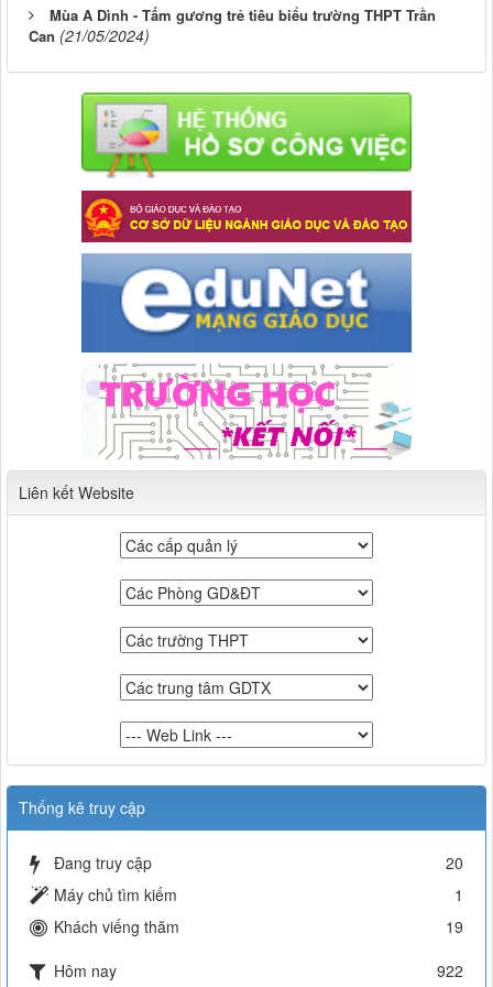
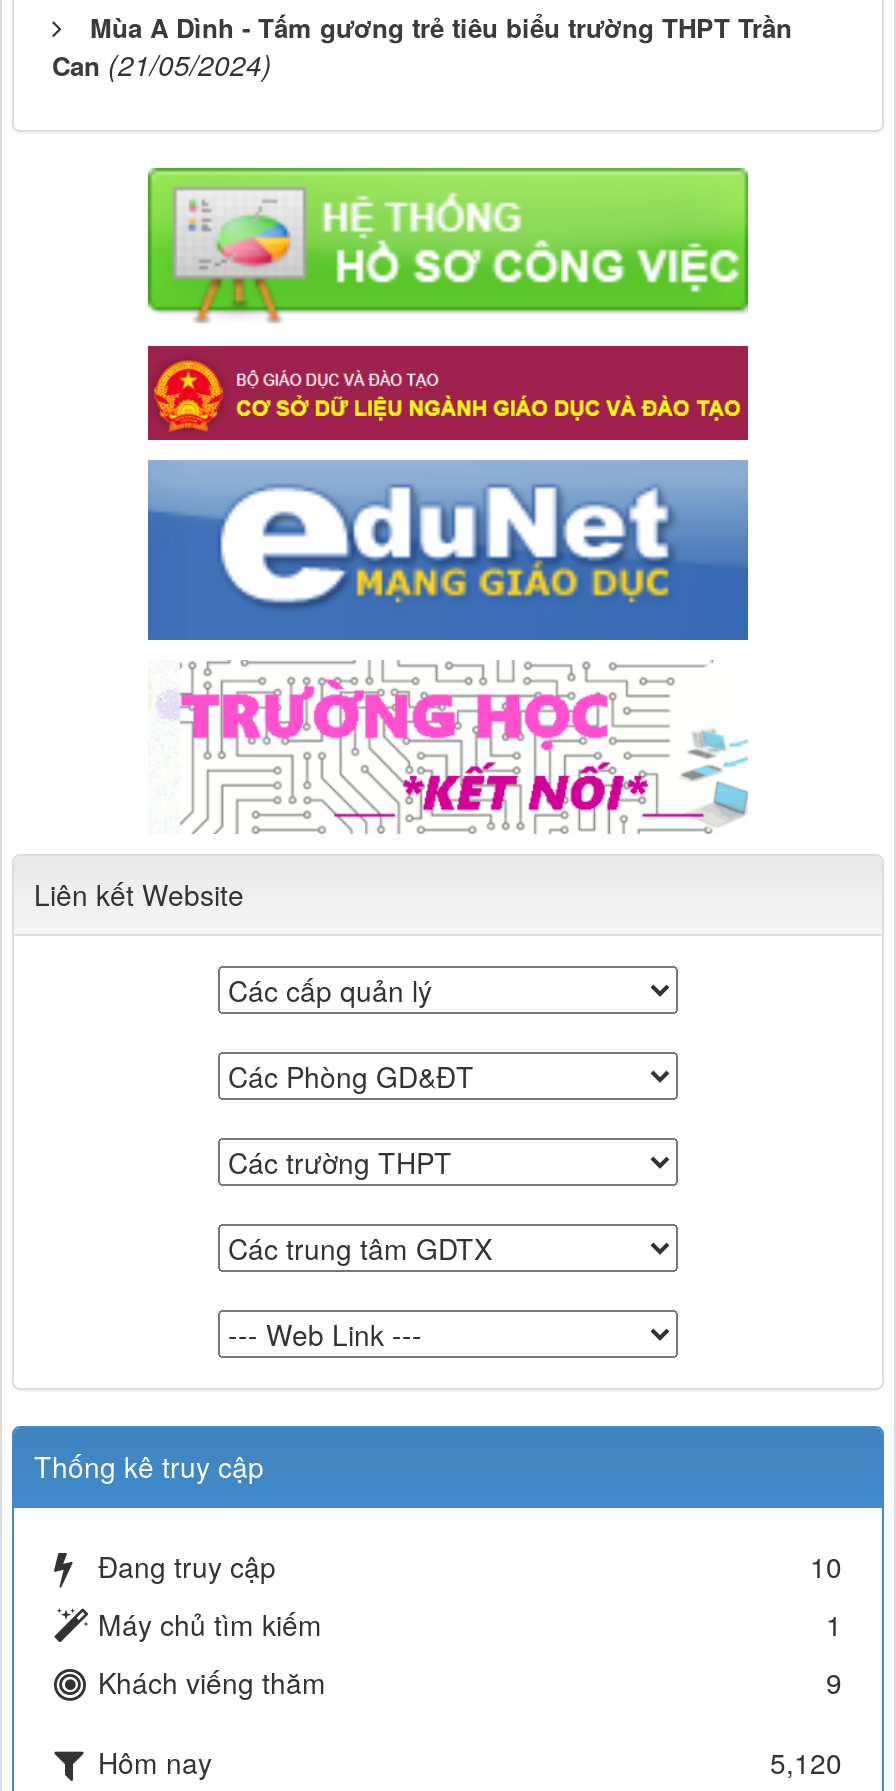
- 20
+ 10

- 19
+ 9

- 922
+ 5,120
